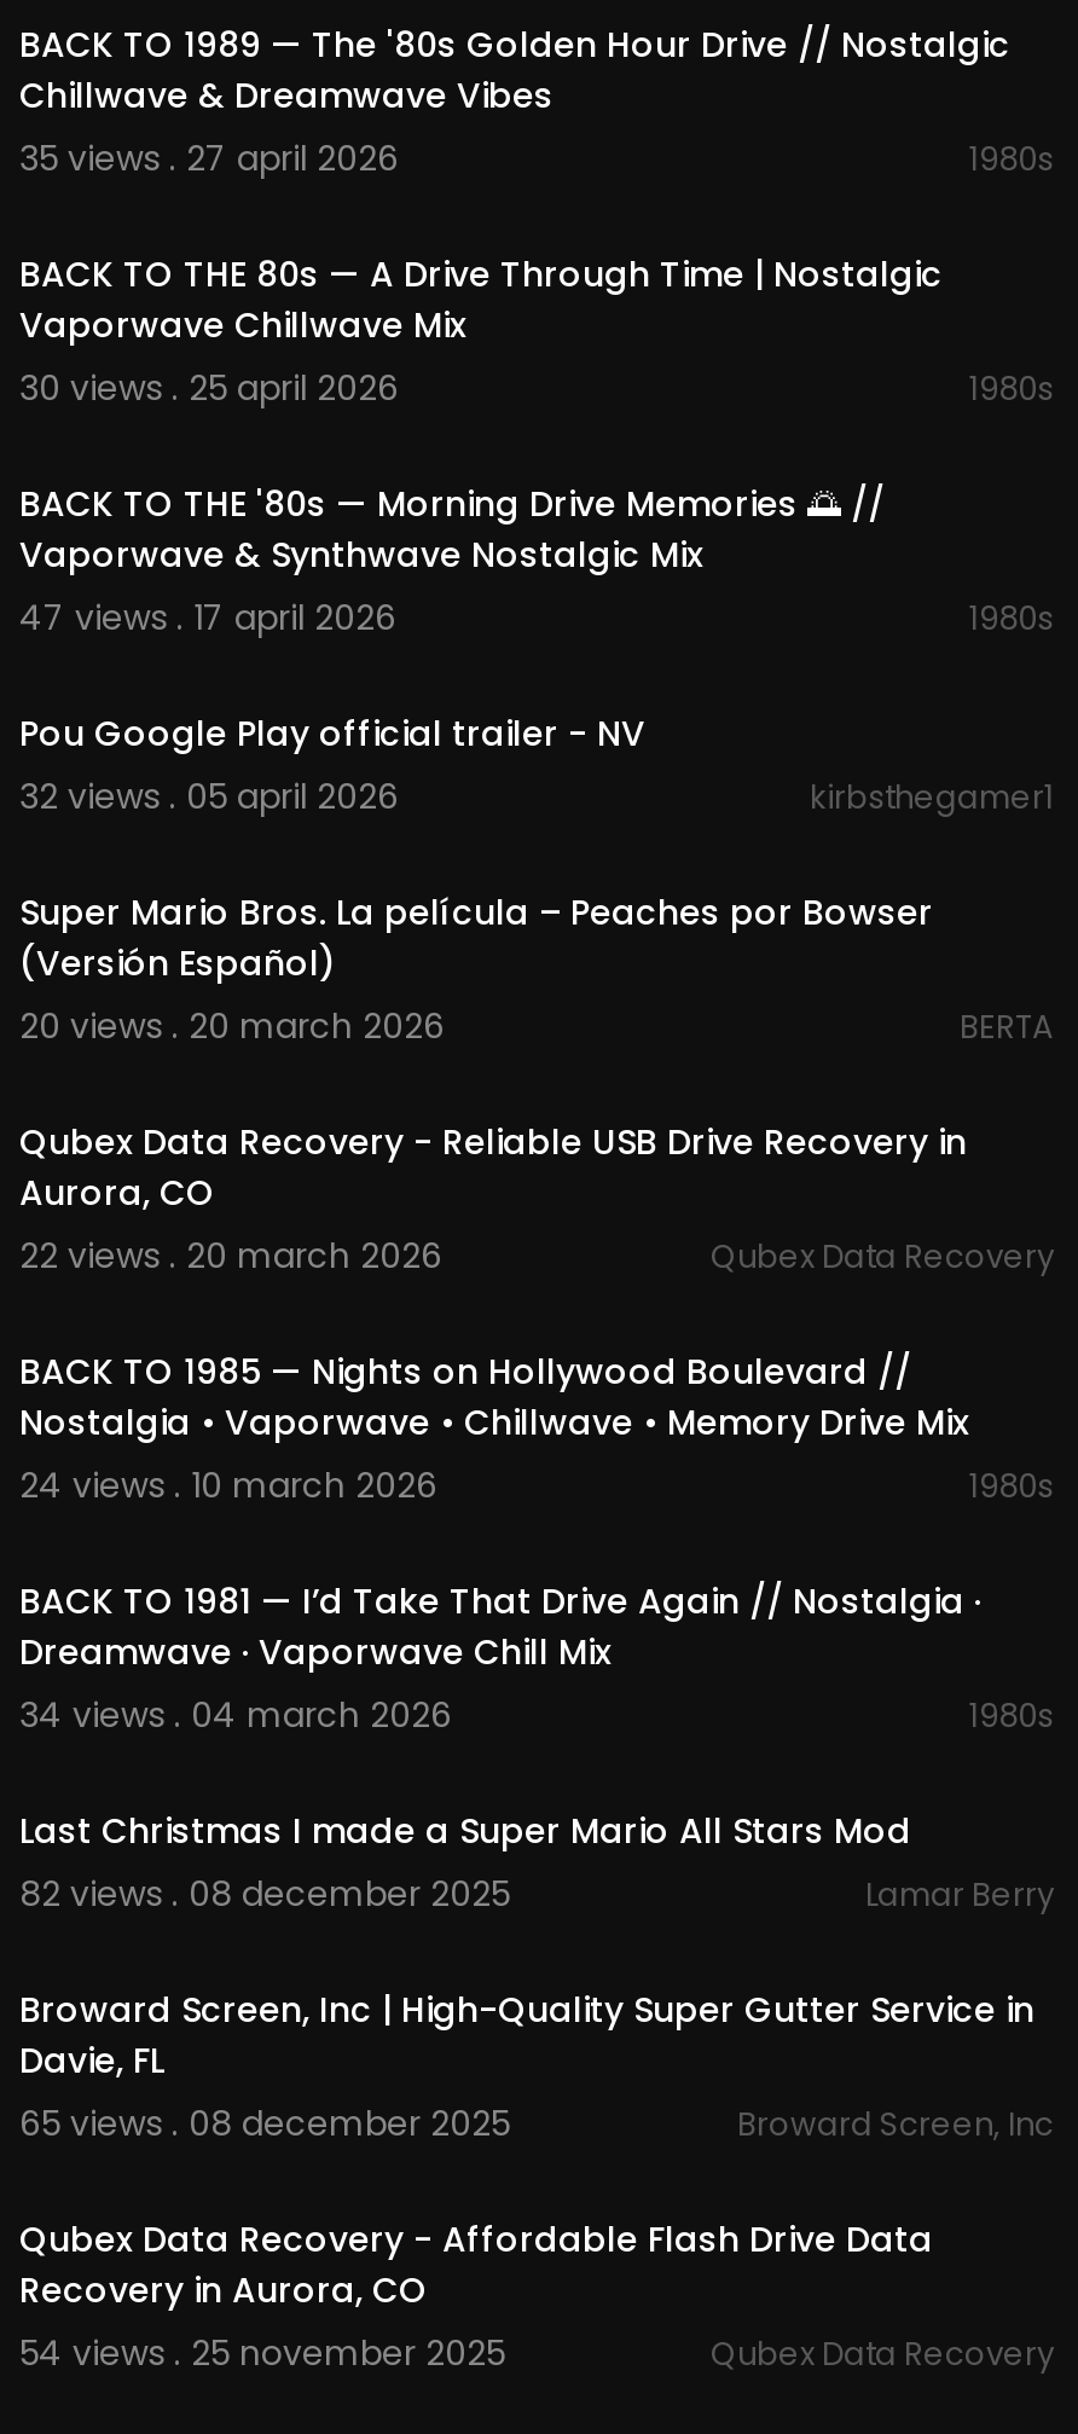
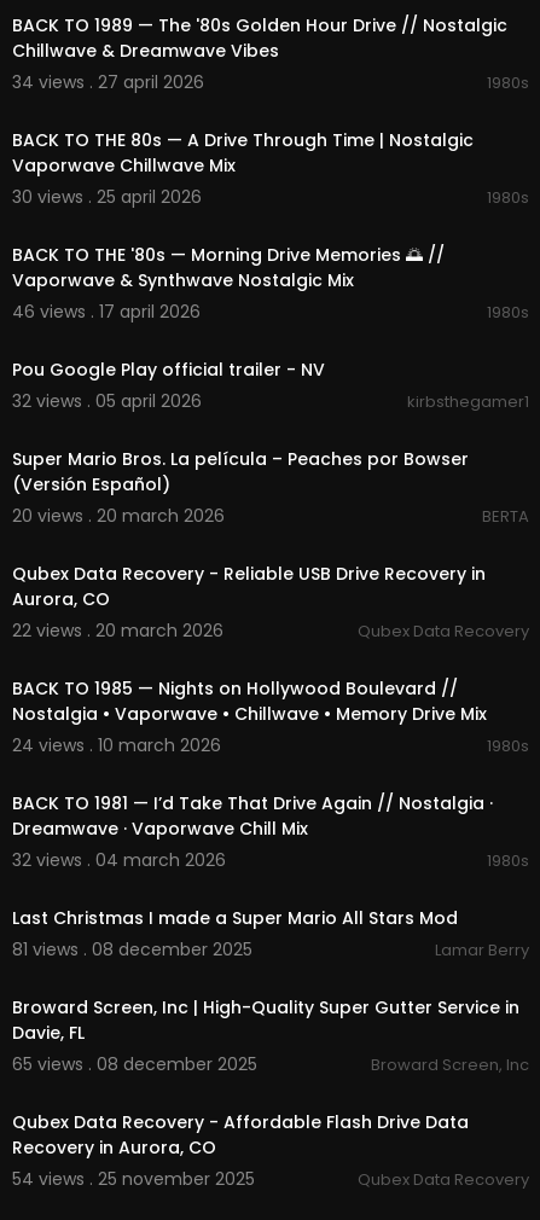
- 35 views . 27 april 2026
+ 34 views . 27 april 2026

- 47 views . 17 april 2026
+ 46 views . 17 april 2026

- 34 views . 04 march 2026
+ 32 views . 04 march 2026

- 82 views . 08 december 2025
+ 81 views . 08 december 2025
